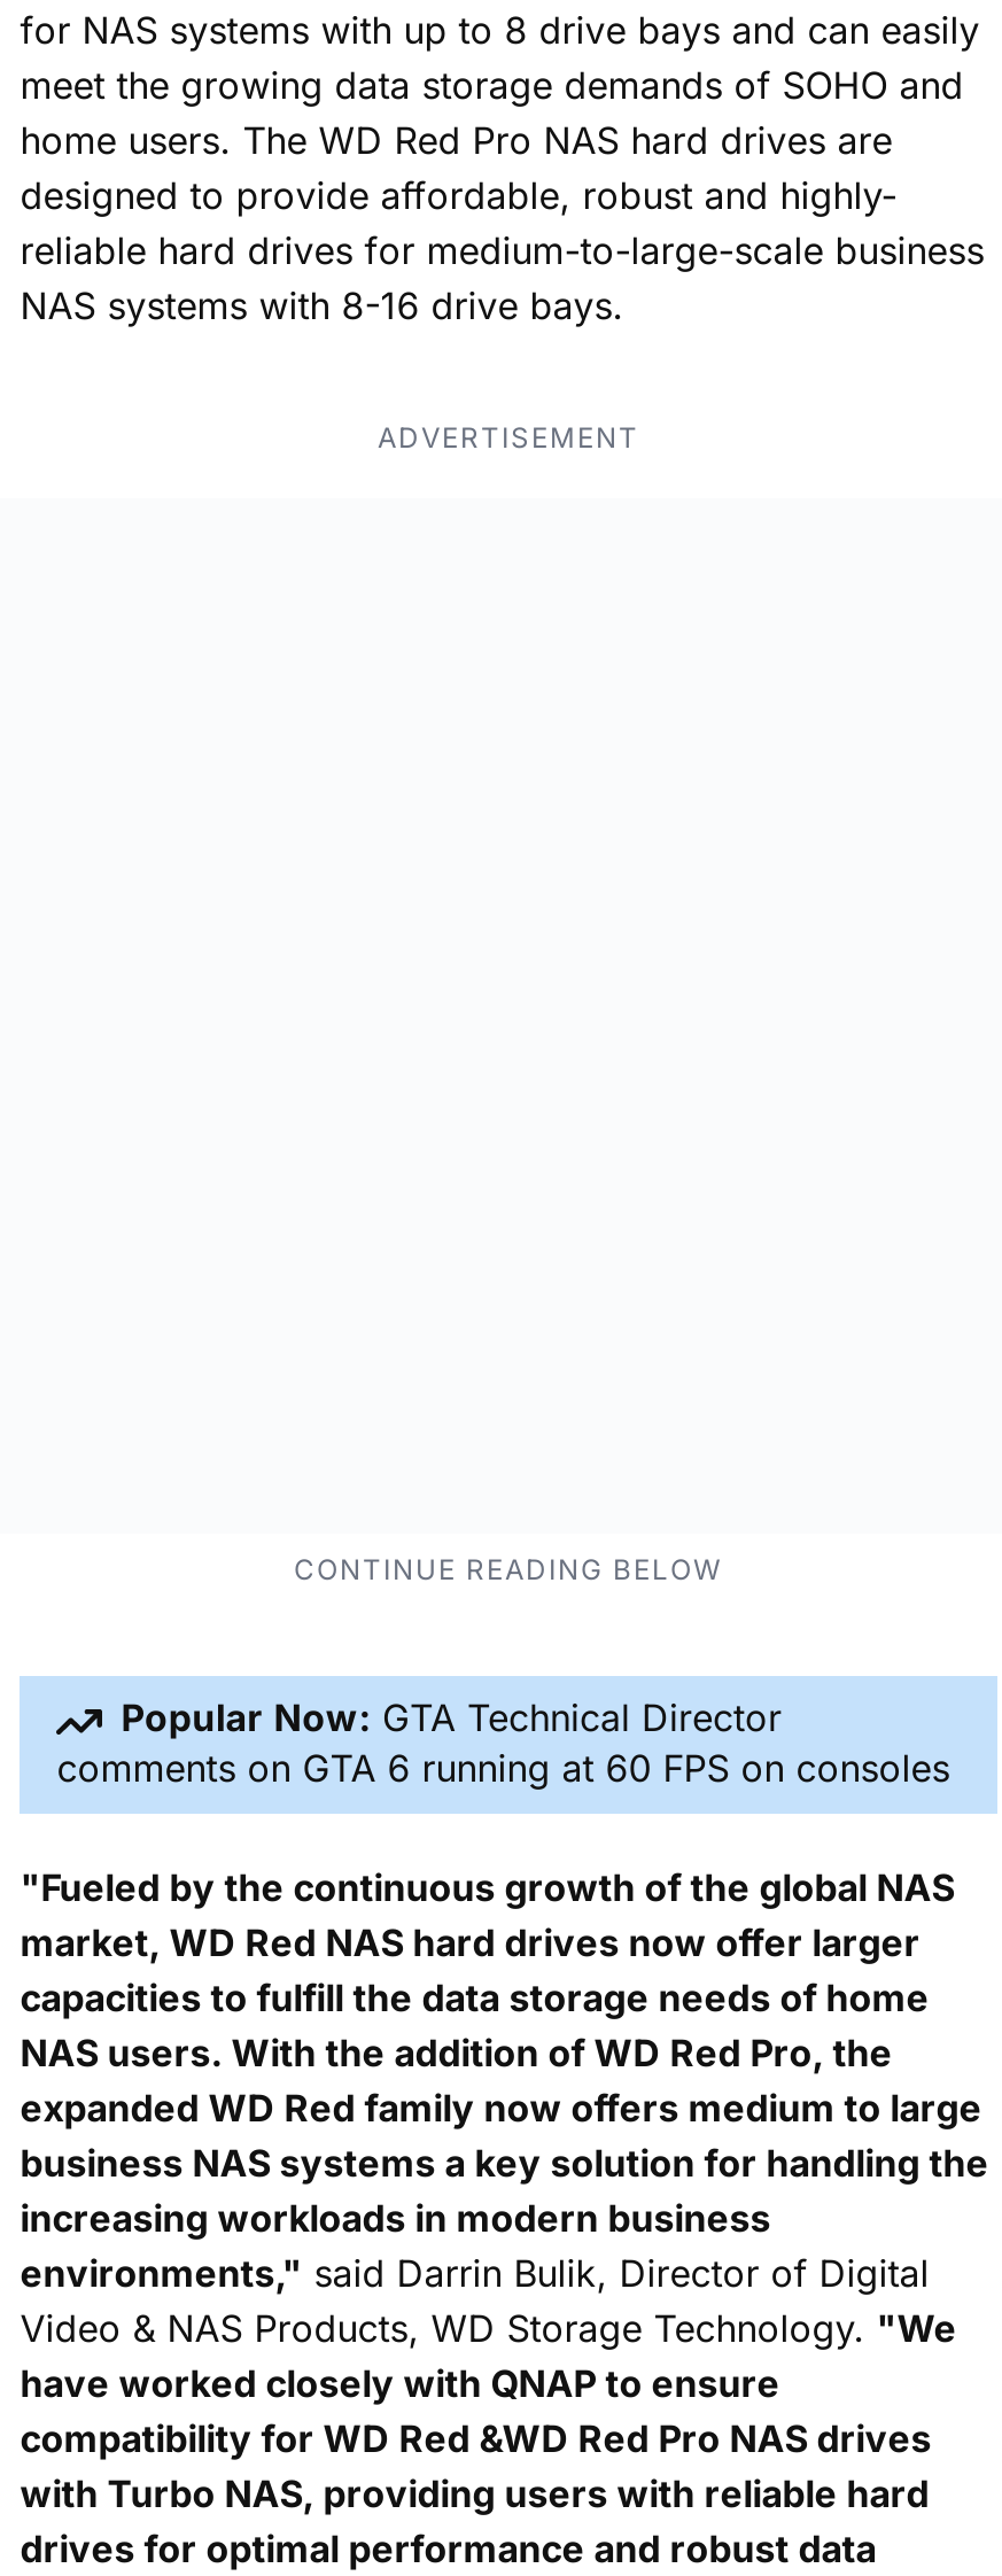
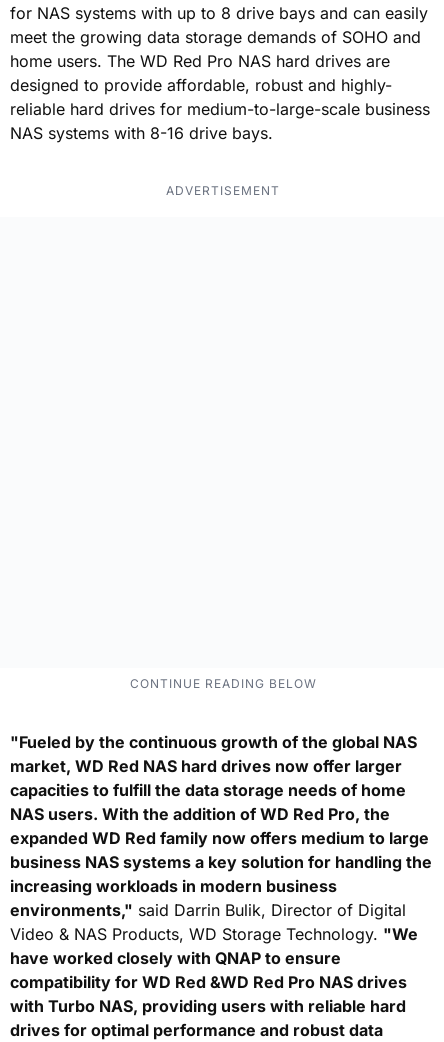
- Popular Now: GTA Technical Director
- comments on GTA 6 running at 60 FPS on consoles
